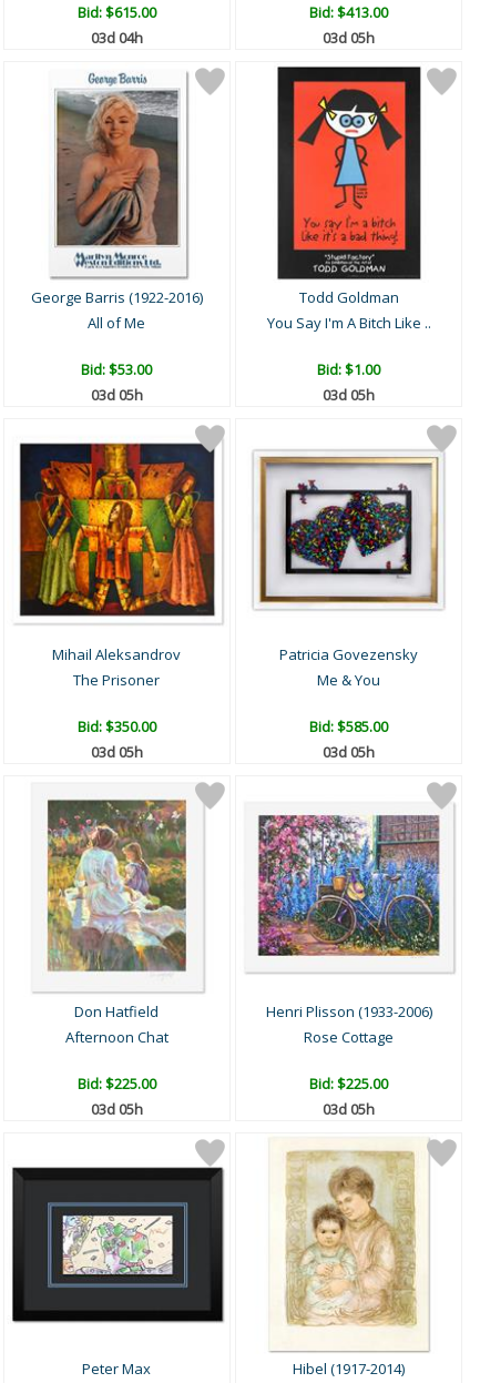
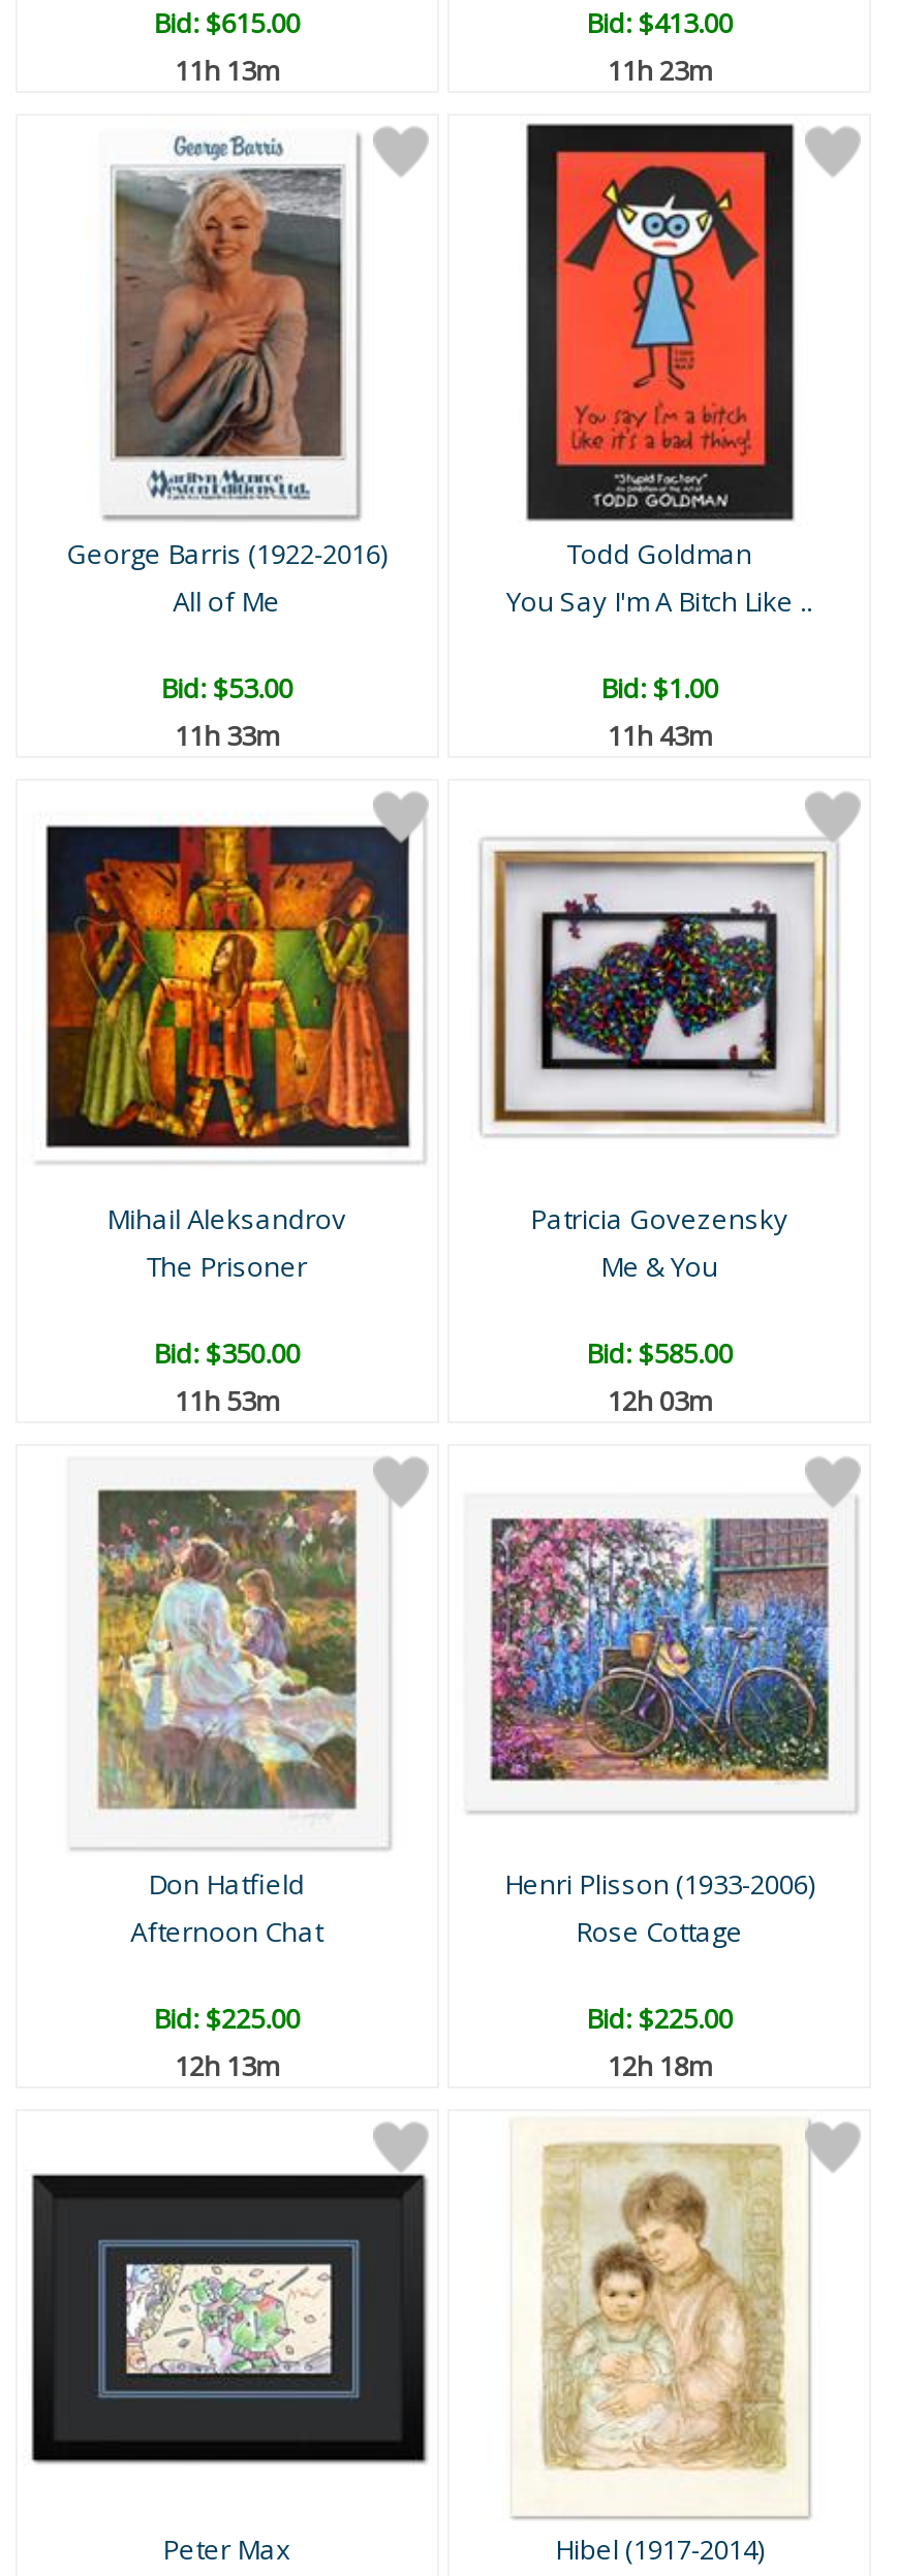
- 03d 04h
+ 11h 13m

- 03d 05h
+ 11h 23m

- 03d 05h
+ 11h 33m

- 03d 05h
+ 11h 43m

- 03d 05h
+ 11h 53m

- 03d 05h
+ 12h 03m

- 03d 05h
+ 12h 13m

- 03d 05h
+ 12h 18m
